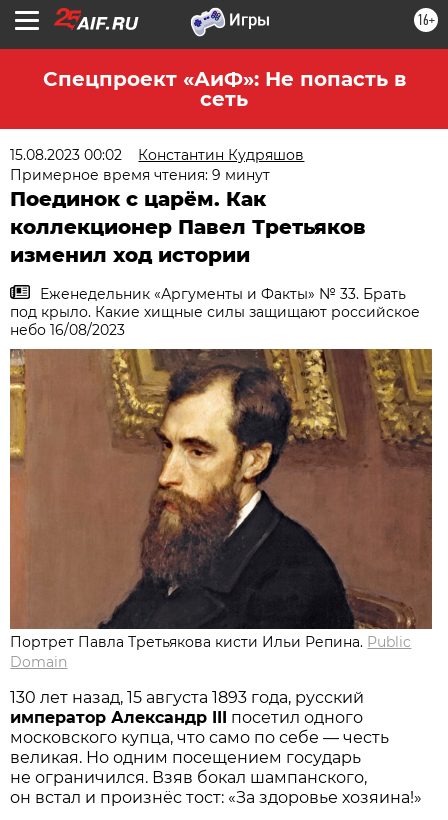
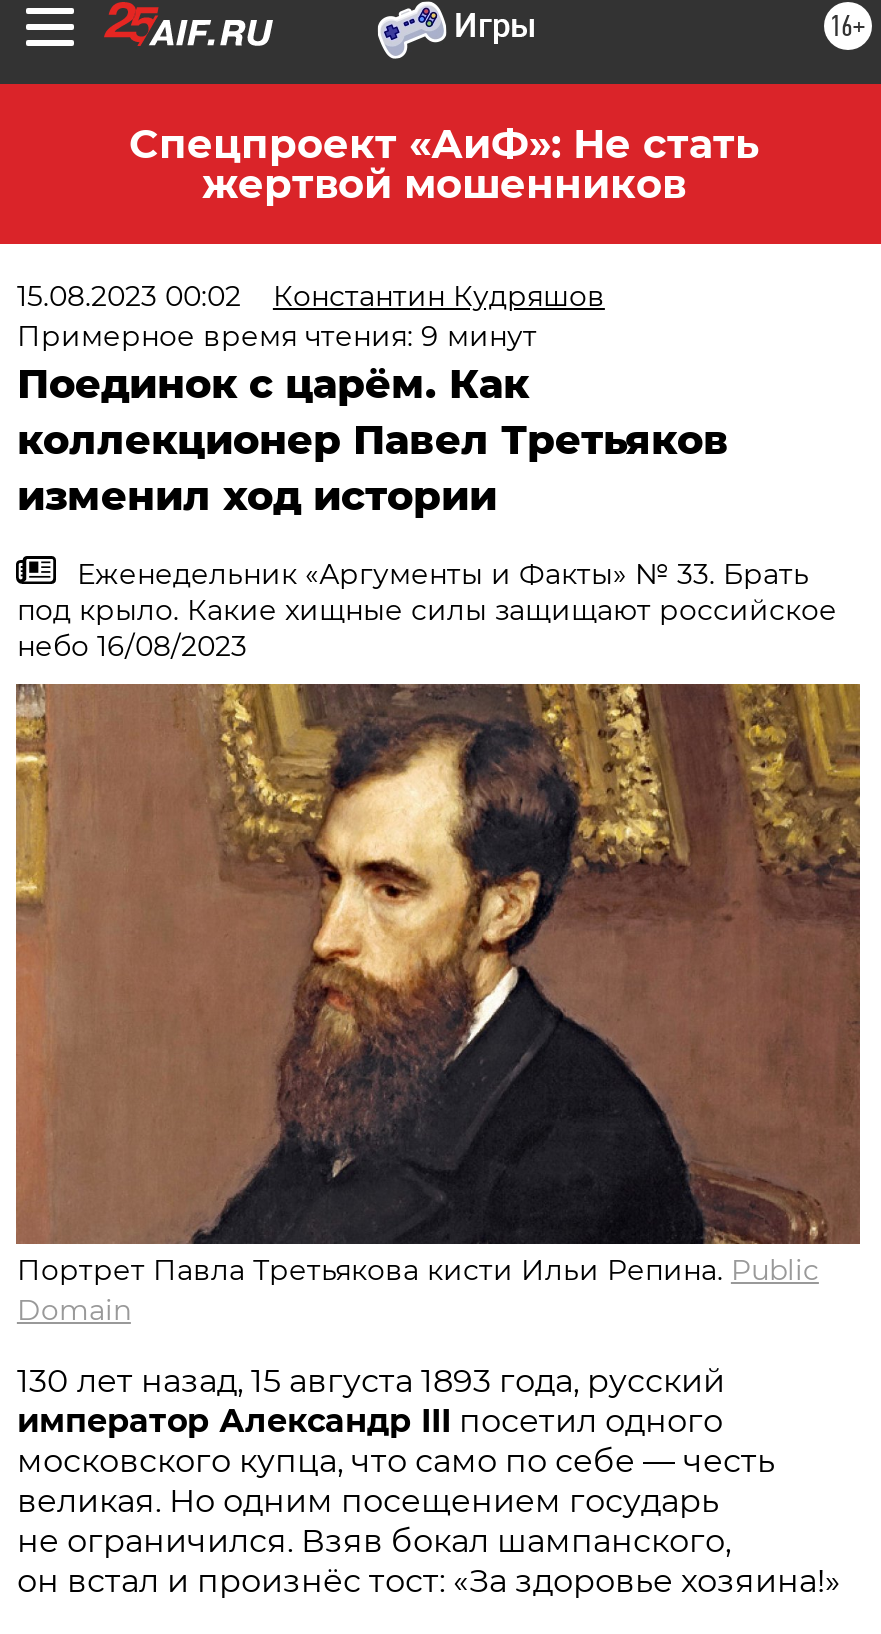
- Спецпроект «АиФ»: Не попасть в
- сеть
+ Спецпроект «АиФ»: Не стать
+ жертвой мошенников
